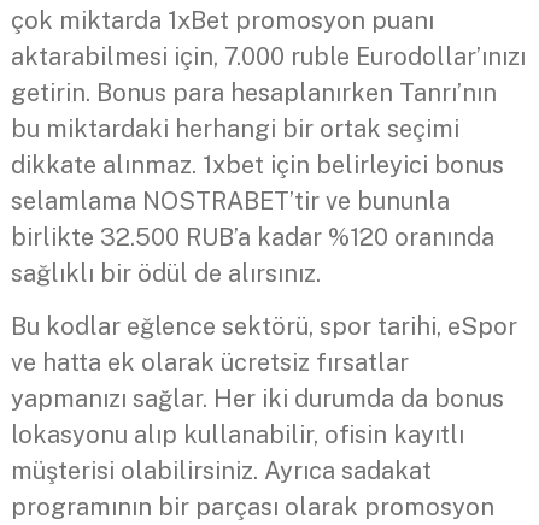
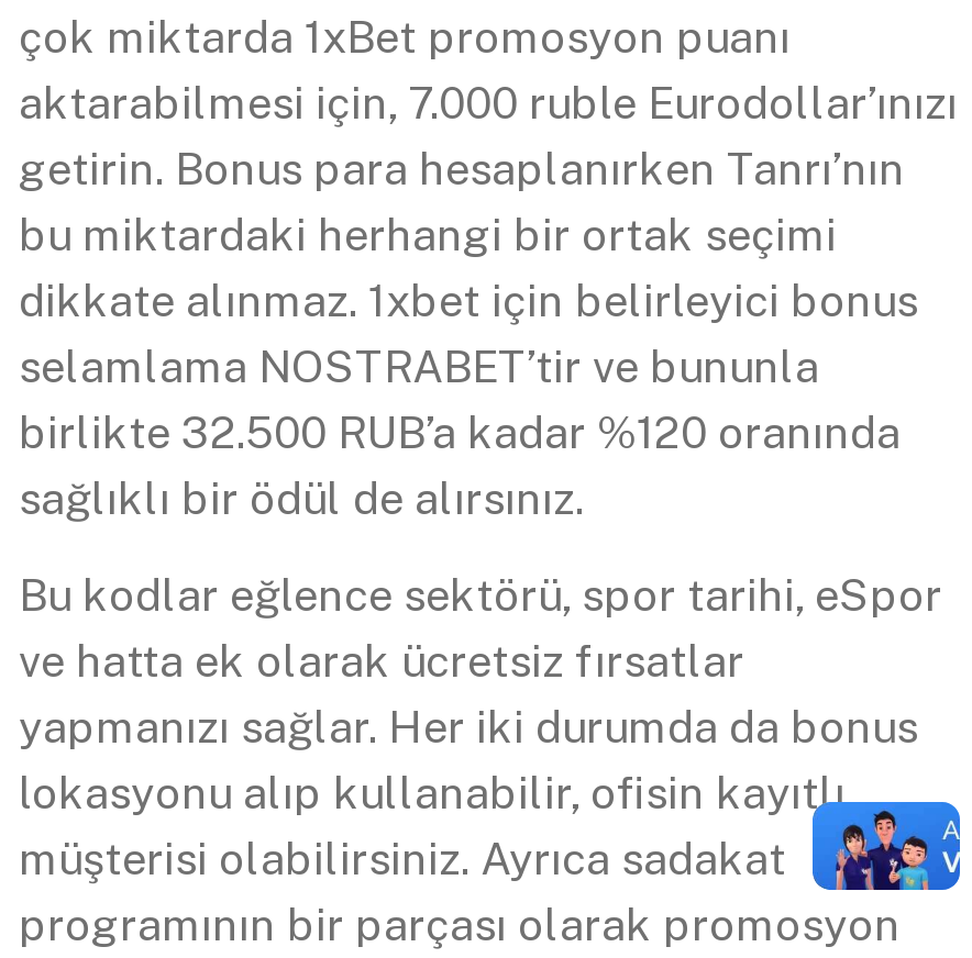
+ [image]
